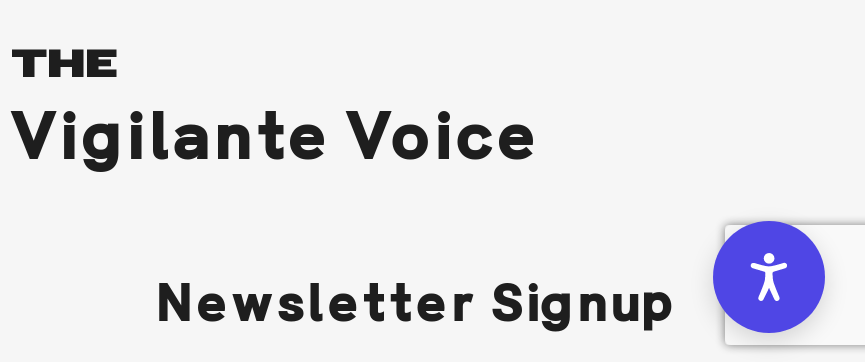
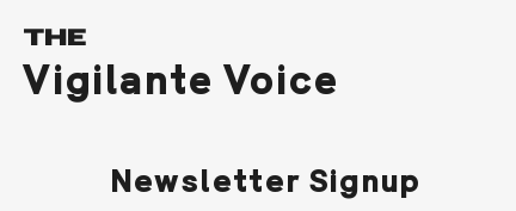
- [image]
